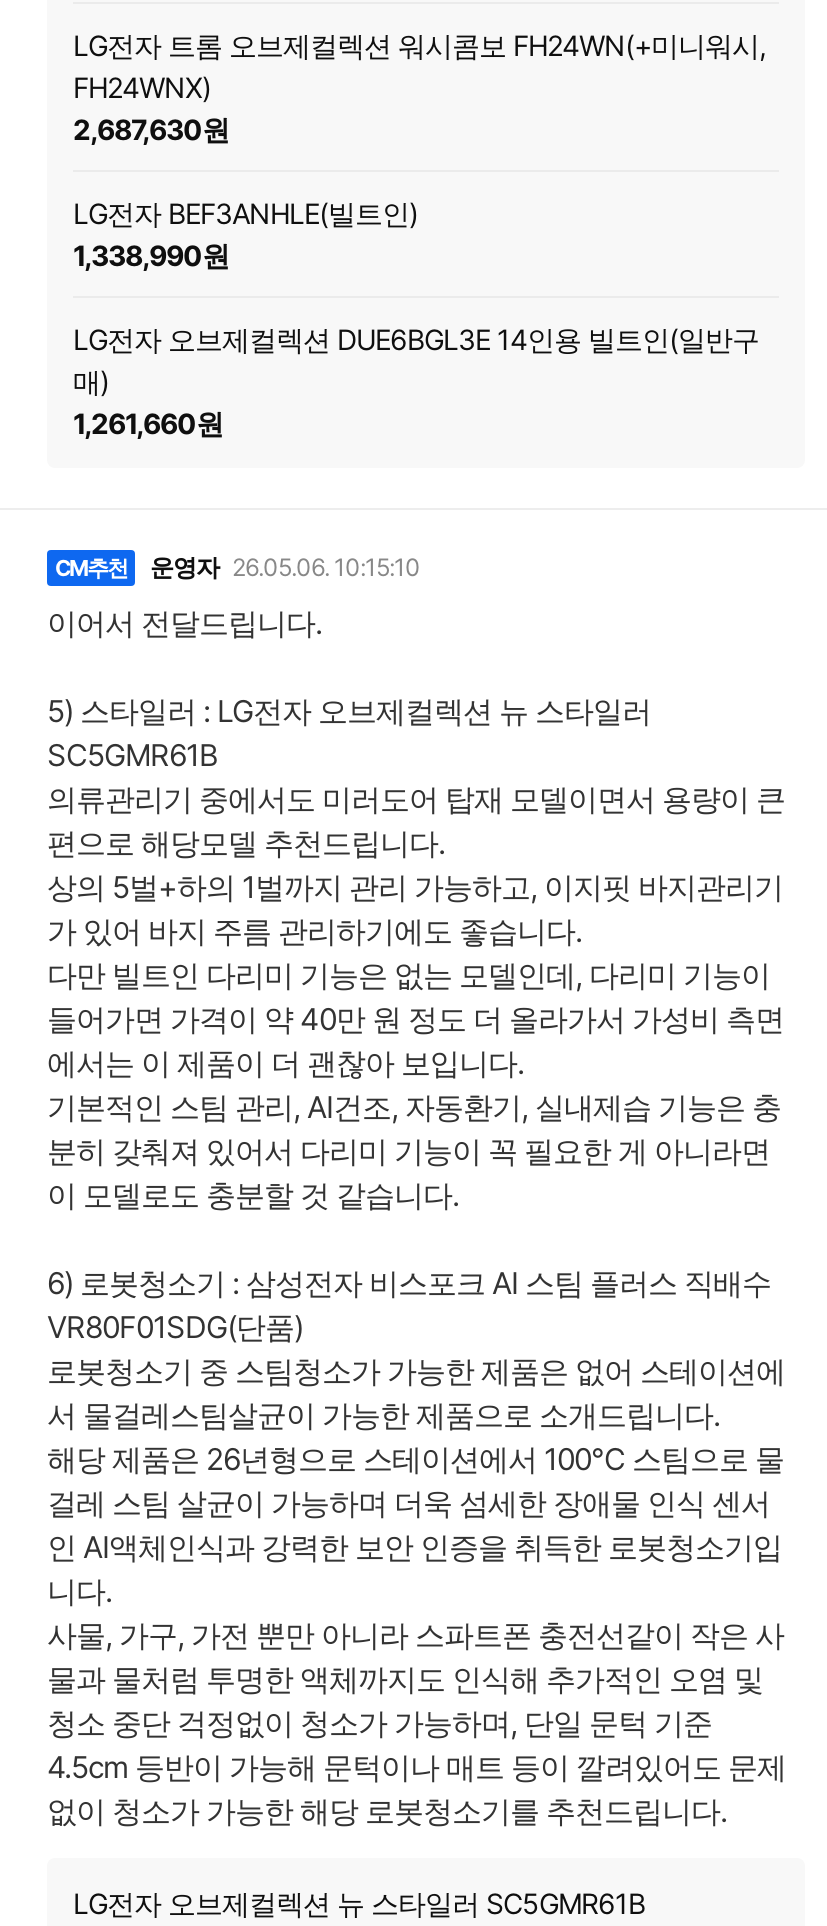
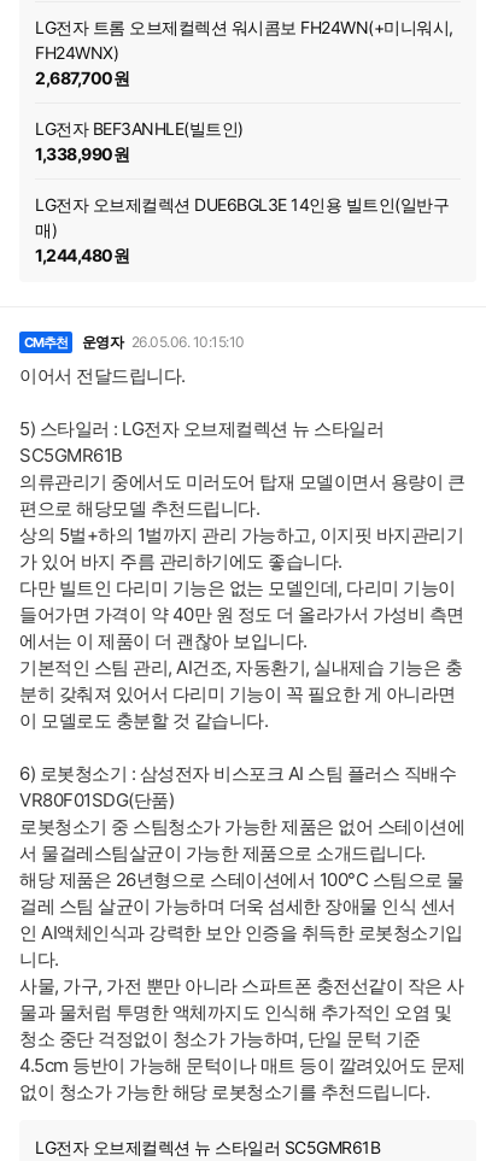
- 2,687,630원
+ 2,687,700원

- 1,261,660원
+ 1,244,480원
